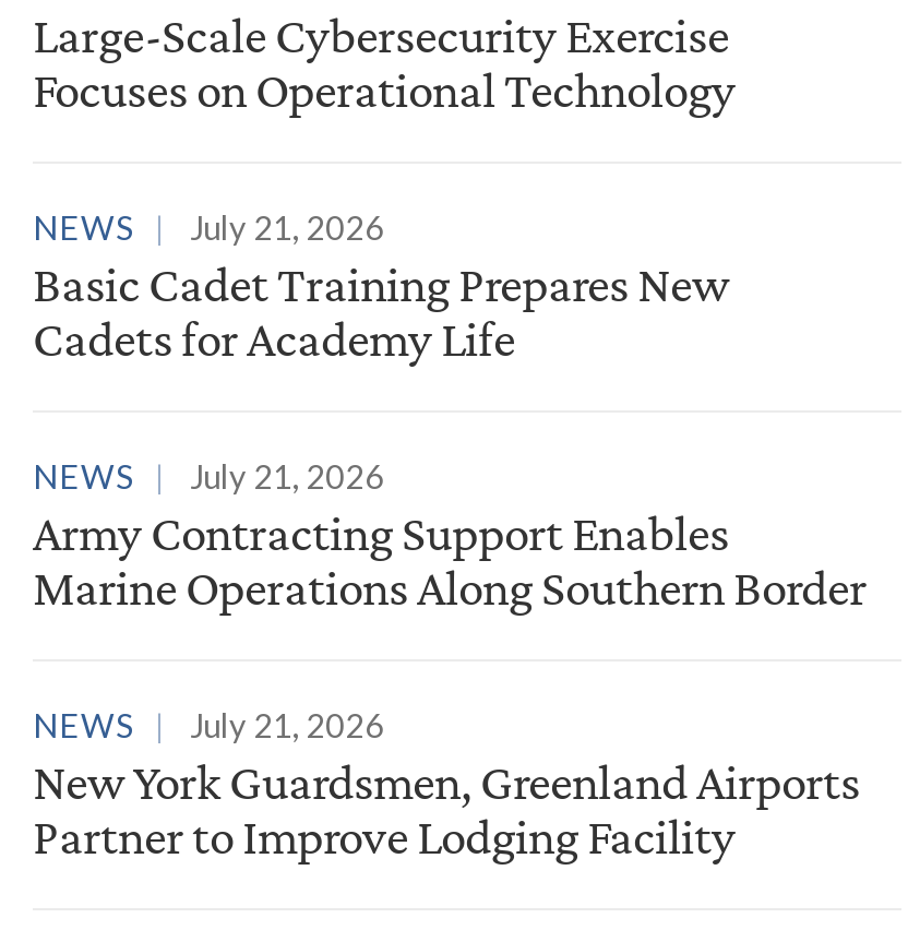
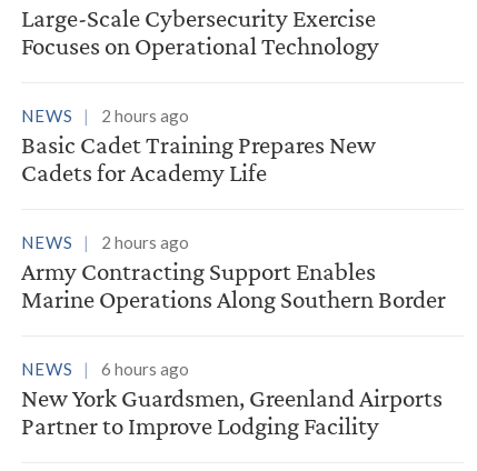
- NEWS July 21, 2026
+ NEWS 2 hours ago

- NEWS July 21, 2026
+ NEWS 2 hours ago

- NEWS July 21, 2026
+ NEWS 6 hours ago
